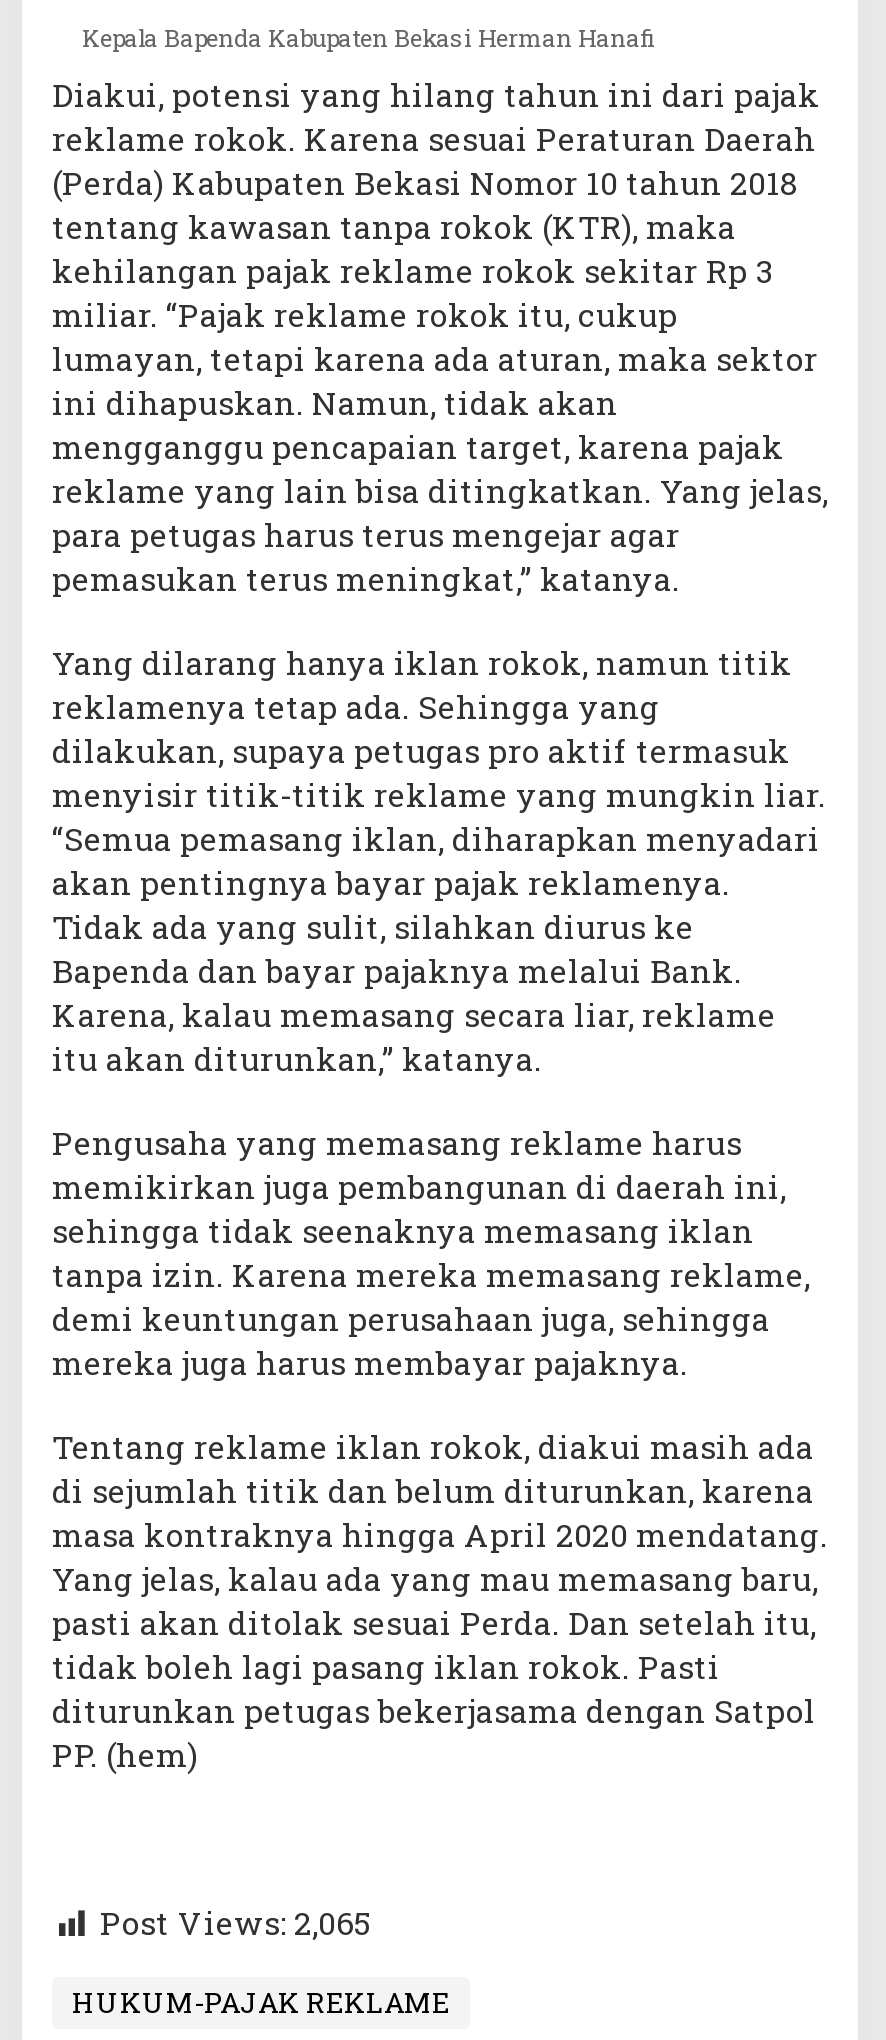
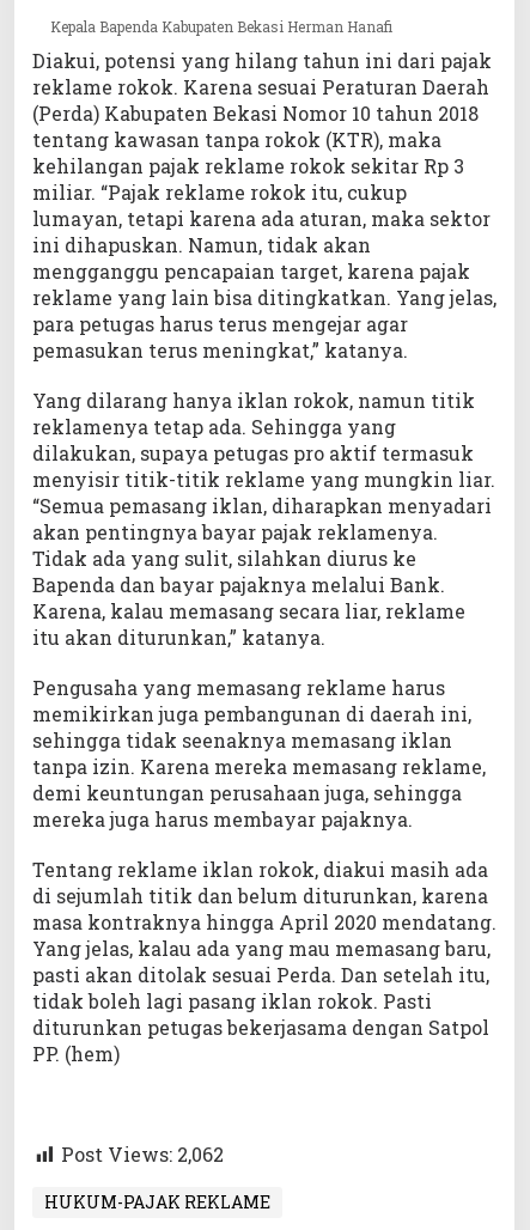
- Post Views: 2,065
+ Post Views: 2,062
